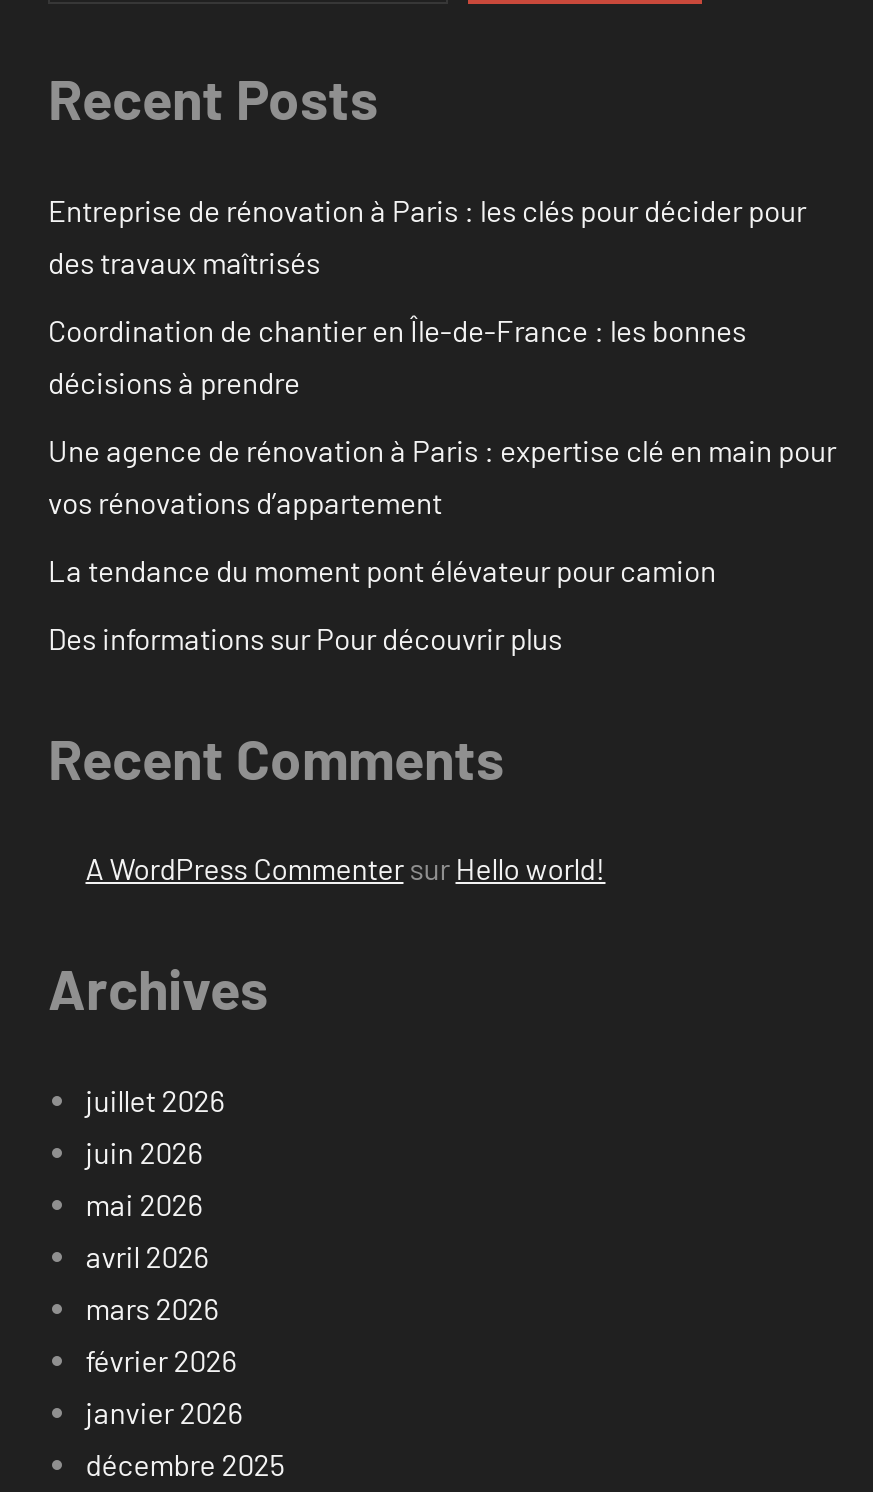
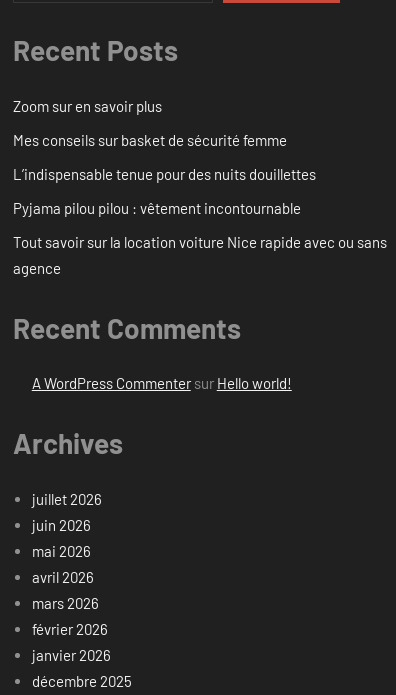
- Entreprise de rénovation à Paris : les clés pour décider pour
- des travaux maîtrisés
+ Zoom sur en savoir plus

- Coordination de chantier en Île-de-France : les bonnes
- décisions à prendre
+ Mes conseils sur basket de sécurité femme

- Une agence de rénovation à Paris : expertise clé en main pour
- vos rénovations d’appartement
+ L’indispensable tenue pour des nuits douillettes

- La tendance du moment pont élévateur pour camion
+ Pyjama pilou pilou : vêtement incontournable

- Des informations sur Pour découvrir plus
+ Tout savoir sur la location voiture Nice rapide avec ou sans
+ agence
